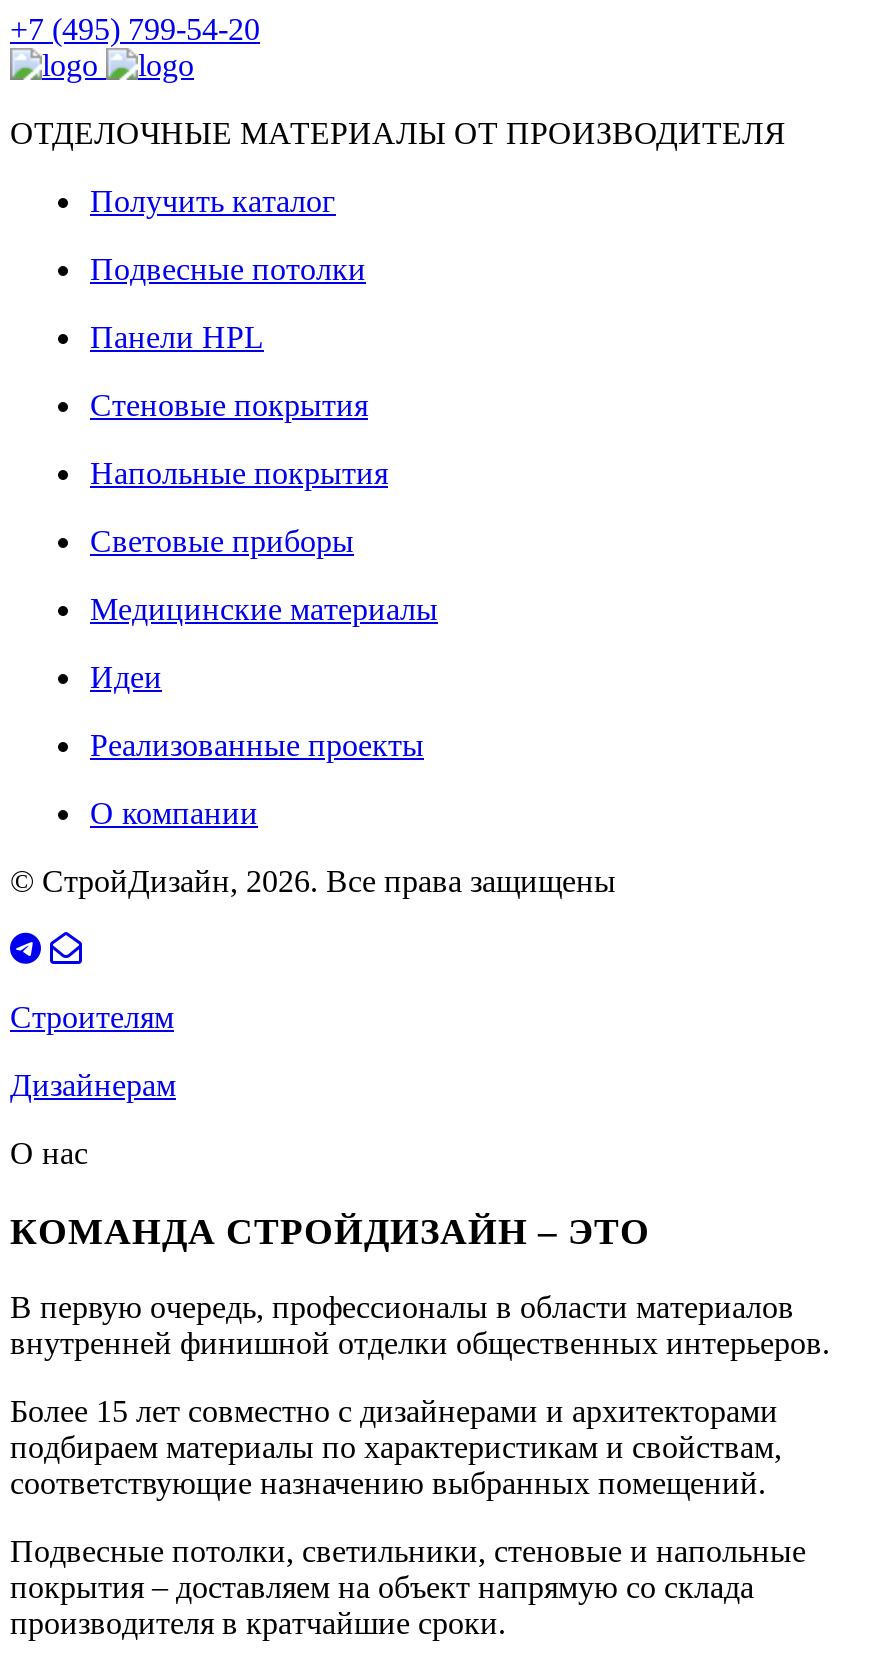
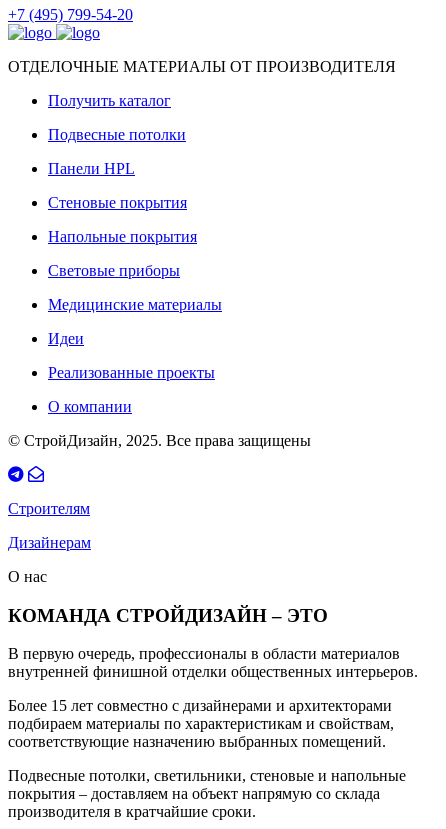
- © СтройДизайн, 2026. Все права защищены
+ © СтройДизайн, 2025. Все права защищены
